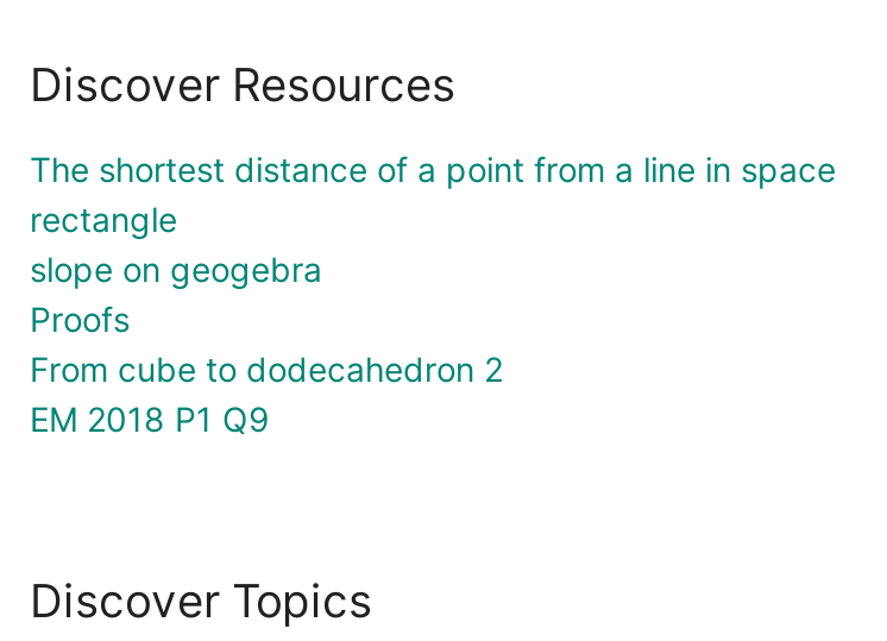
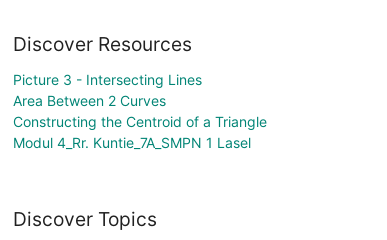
- The shortest distance of a point from a line in space
- rectangle
- slope on geogebra
- Proofs
- From cube to dodecahedron 2
- EM 2018 P1 Q9
+ Picture 3 - Intersecting Lines
+ Area Between 2 Curves
+ Constructing the Centroid of a Triangle
+ Modul 4_Rr. Kuntie_7A_SMPN 1 Lasel
